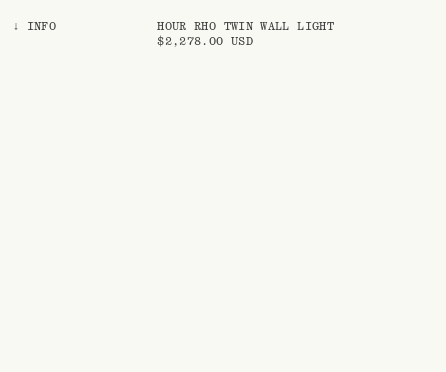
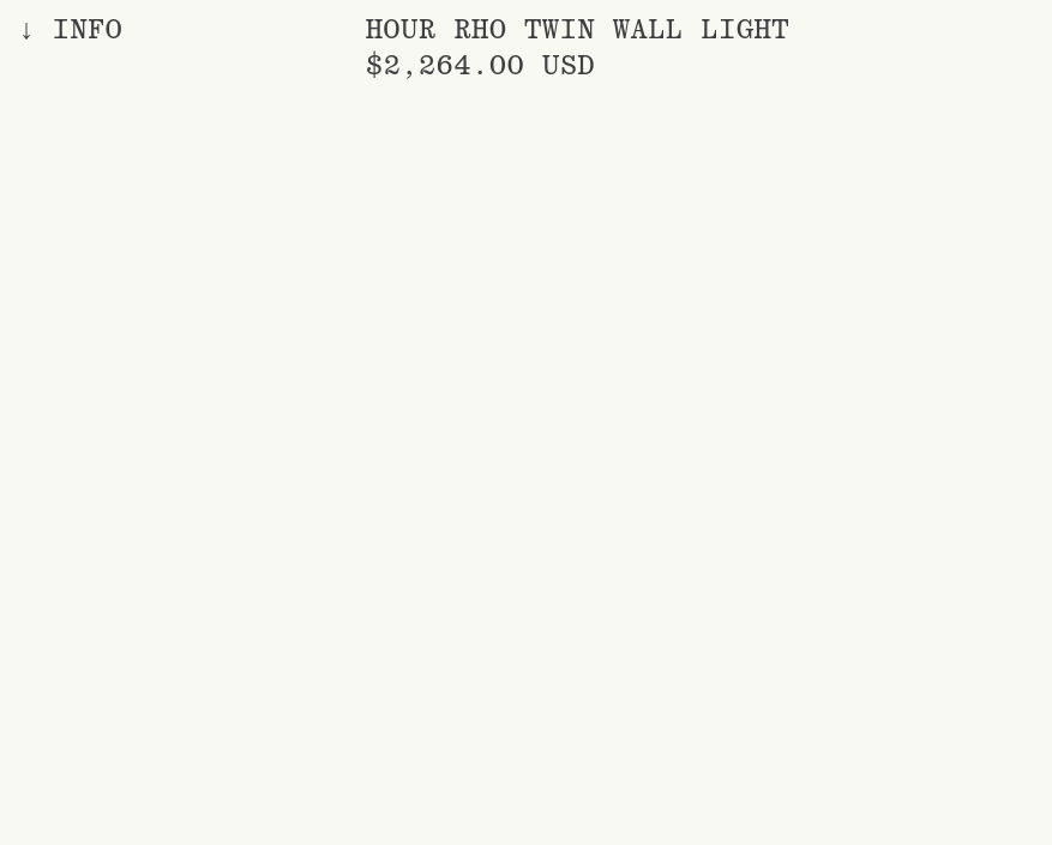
- $2,278.00 USD
+ $2,264.00 USD
